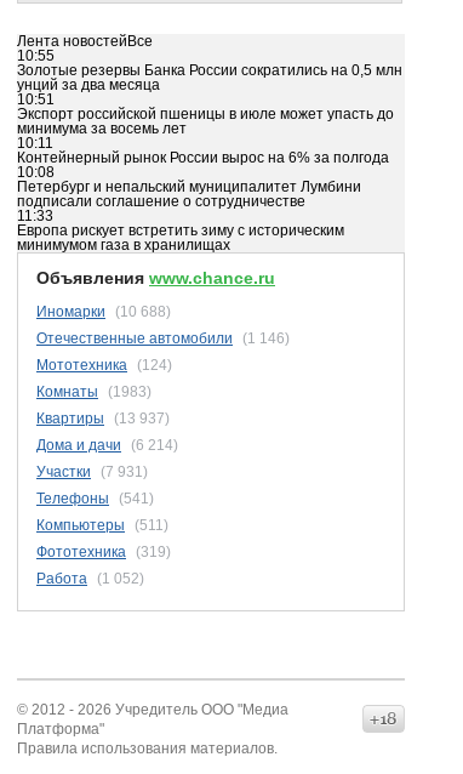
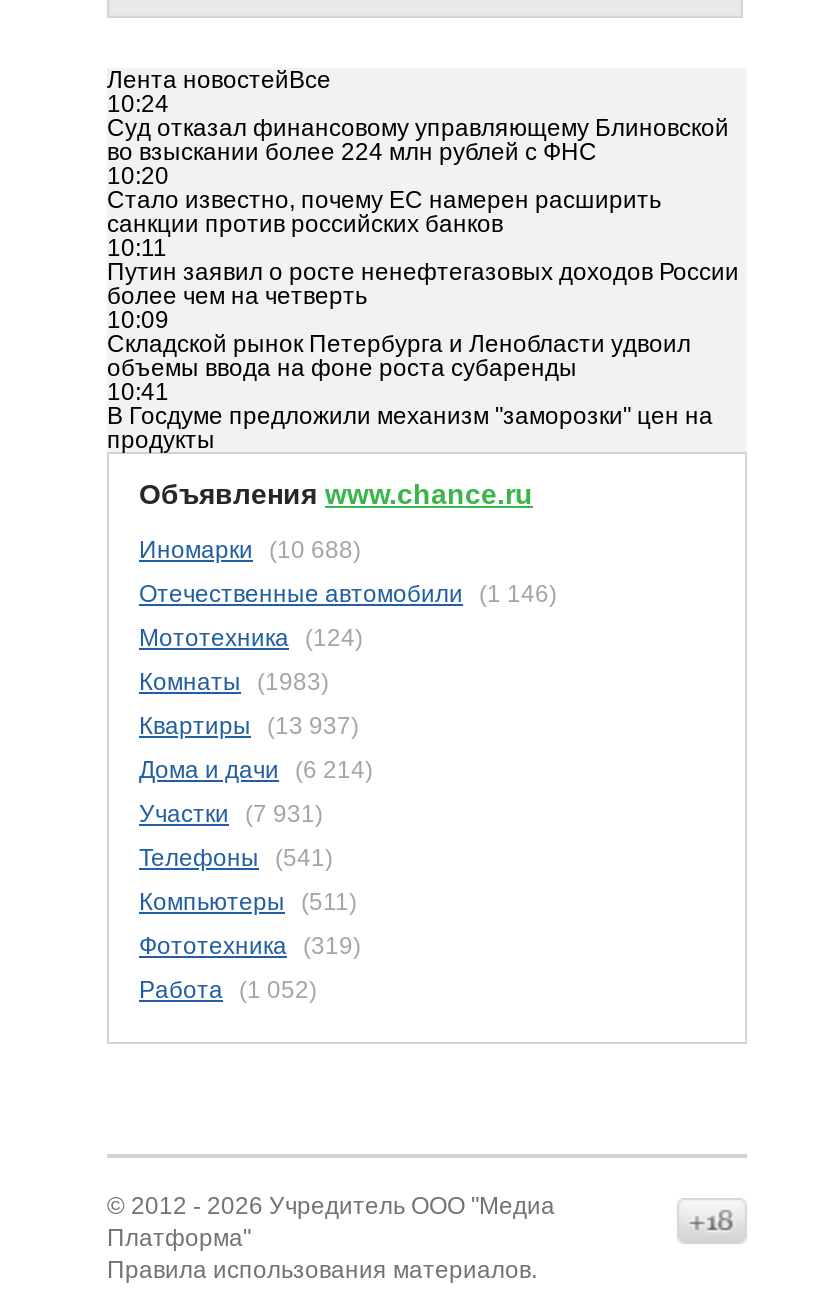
- 10:55
- Золотые резервы Банка России сократились на 0,5 млн
- унций за два месяца
- 10:51
- Экспорт российской пшеницы в июле может упасть до
- минимума за восемь лет
+ 10:24
+ Суд отказал финансовому управляющему Блиновской
+ во взыскании более 224 млн рублей с ФНС
+ 10:20
+ Стало известно, почему ЕС намерен расширить
+ санкции против российских банков

- Контейнерный рынок России вырос на 6% за полгода
- 10:08
- Петербург и непальский муниципалитет Лумбини
- подписали соглашение о сотрудничестве
- 11:33
- Европа рискует встретить зиму с историческим
- минимумом газа в хранилищах
+ Путин заявил о росте ненефтегазовых доходов России
+ более чем на четверть
+ 10:09
+ Складской рынок Петербурга и Ленобласти удвоил
+ объемы ввода на фоне роста субаренды
+ 10:41
+ В Госдуме предложили механизм "заморозки" цен на
+ продукты
